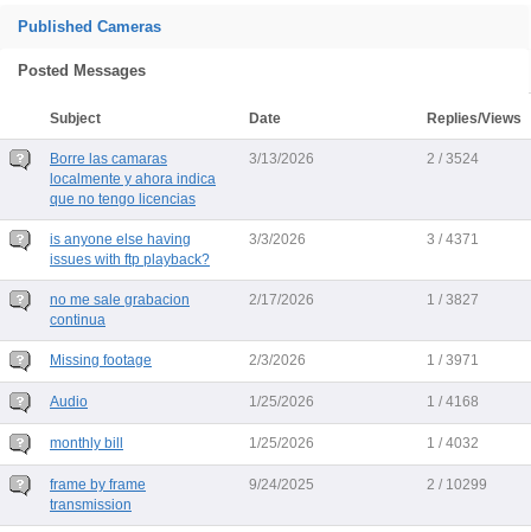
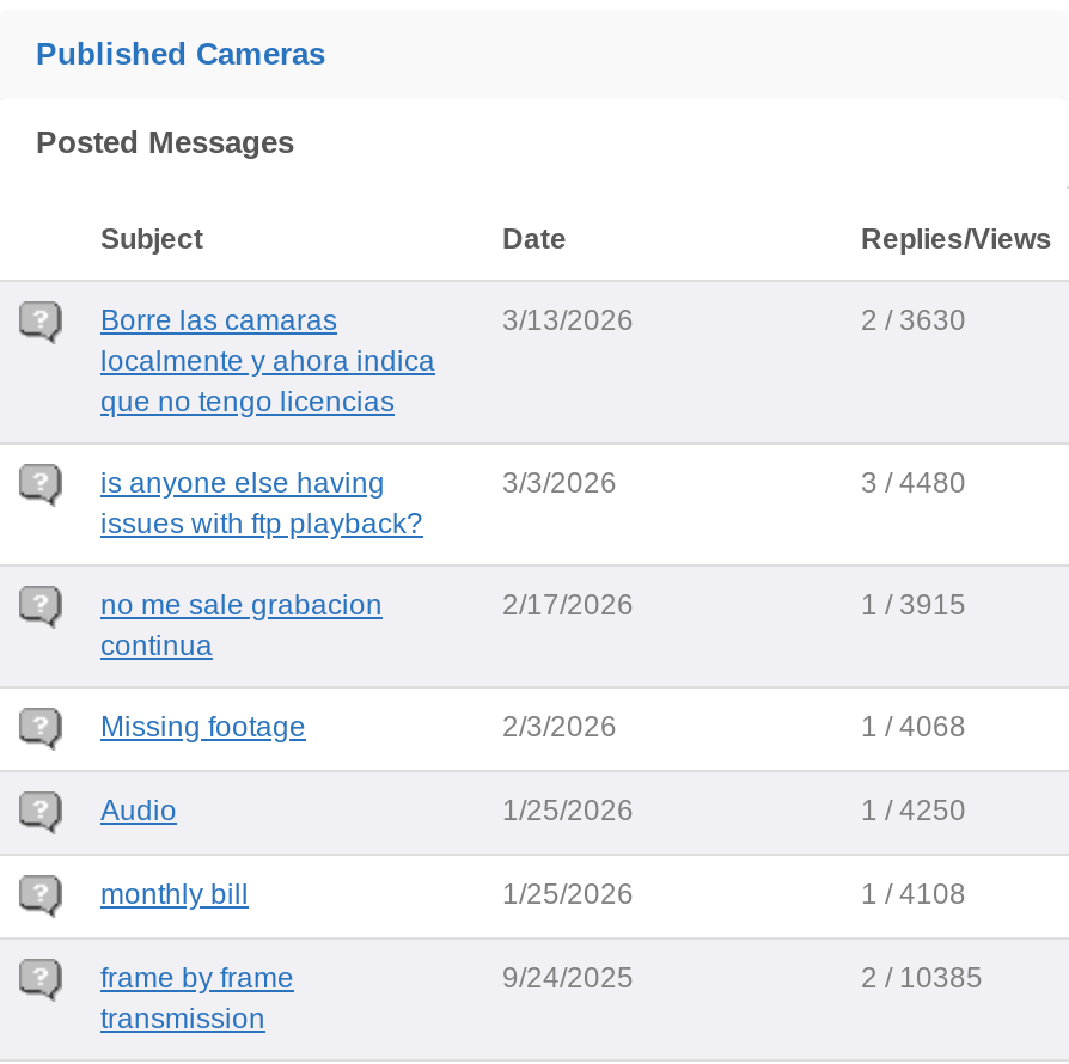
- 2 / 3524
+ 2 / 3630

- 3 / 4371
+ 3 / 4480

- 1 / 3827
+ 1 / 3915

- 1 / 3971
+ 1 / 4068

- 1 / 4168
+ 1 / 4250

- 1 / 4032
+ 1 / 4108

- 2 / 10299
+ 2 / 10385
